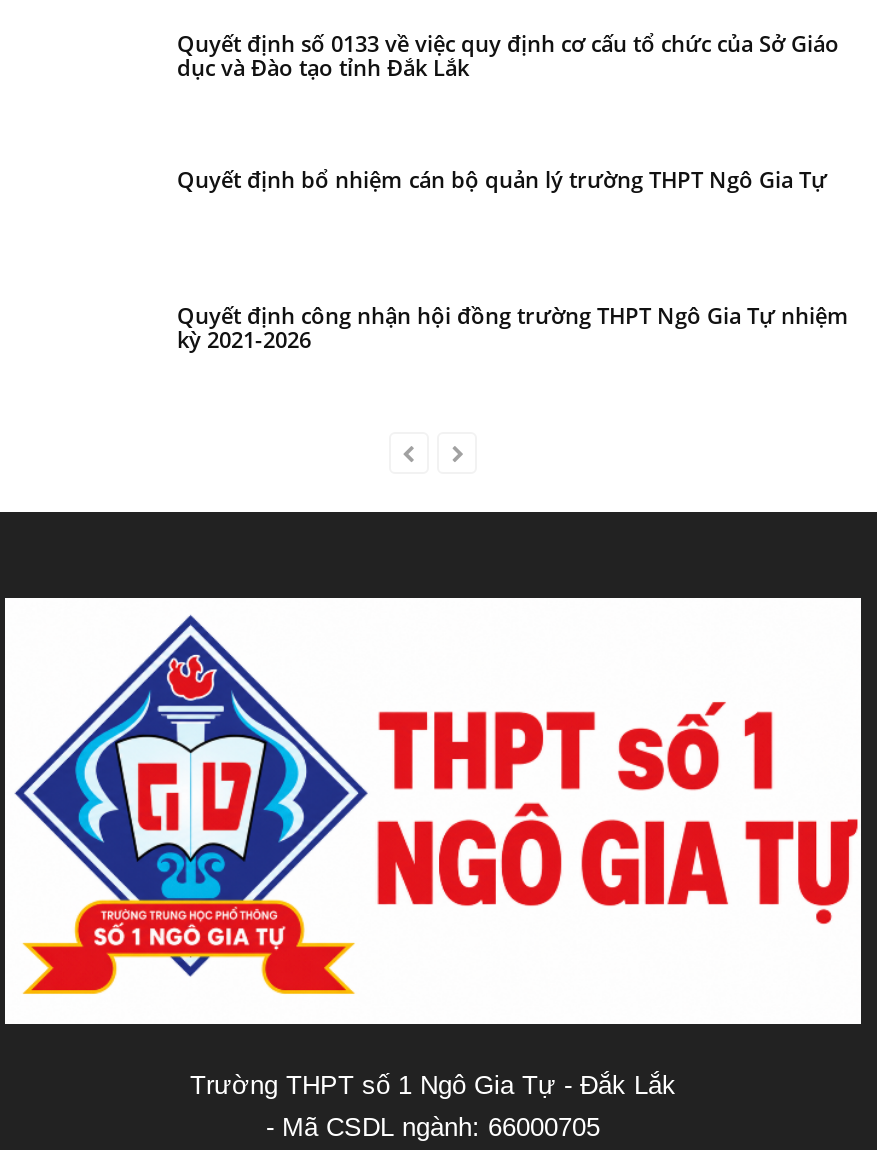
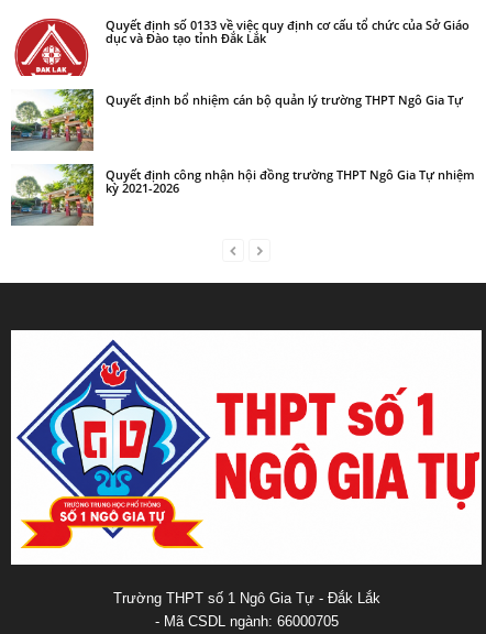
+ [image]

+ [image]

+ [image]
